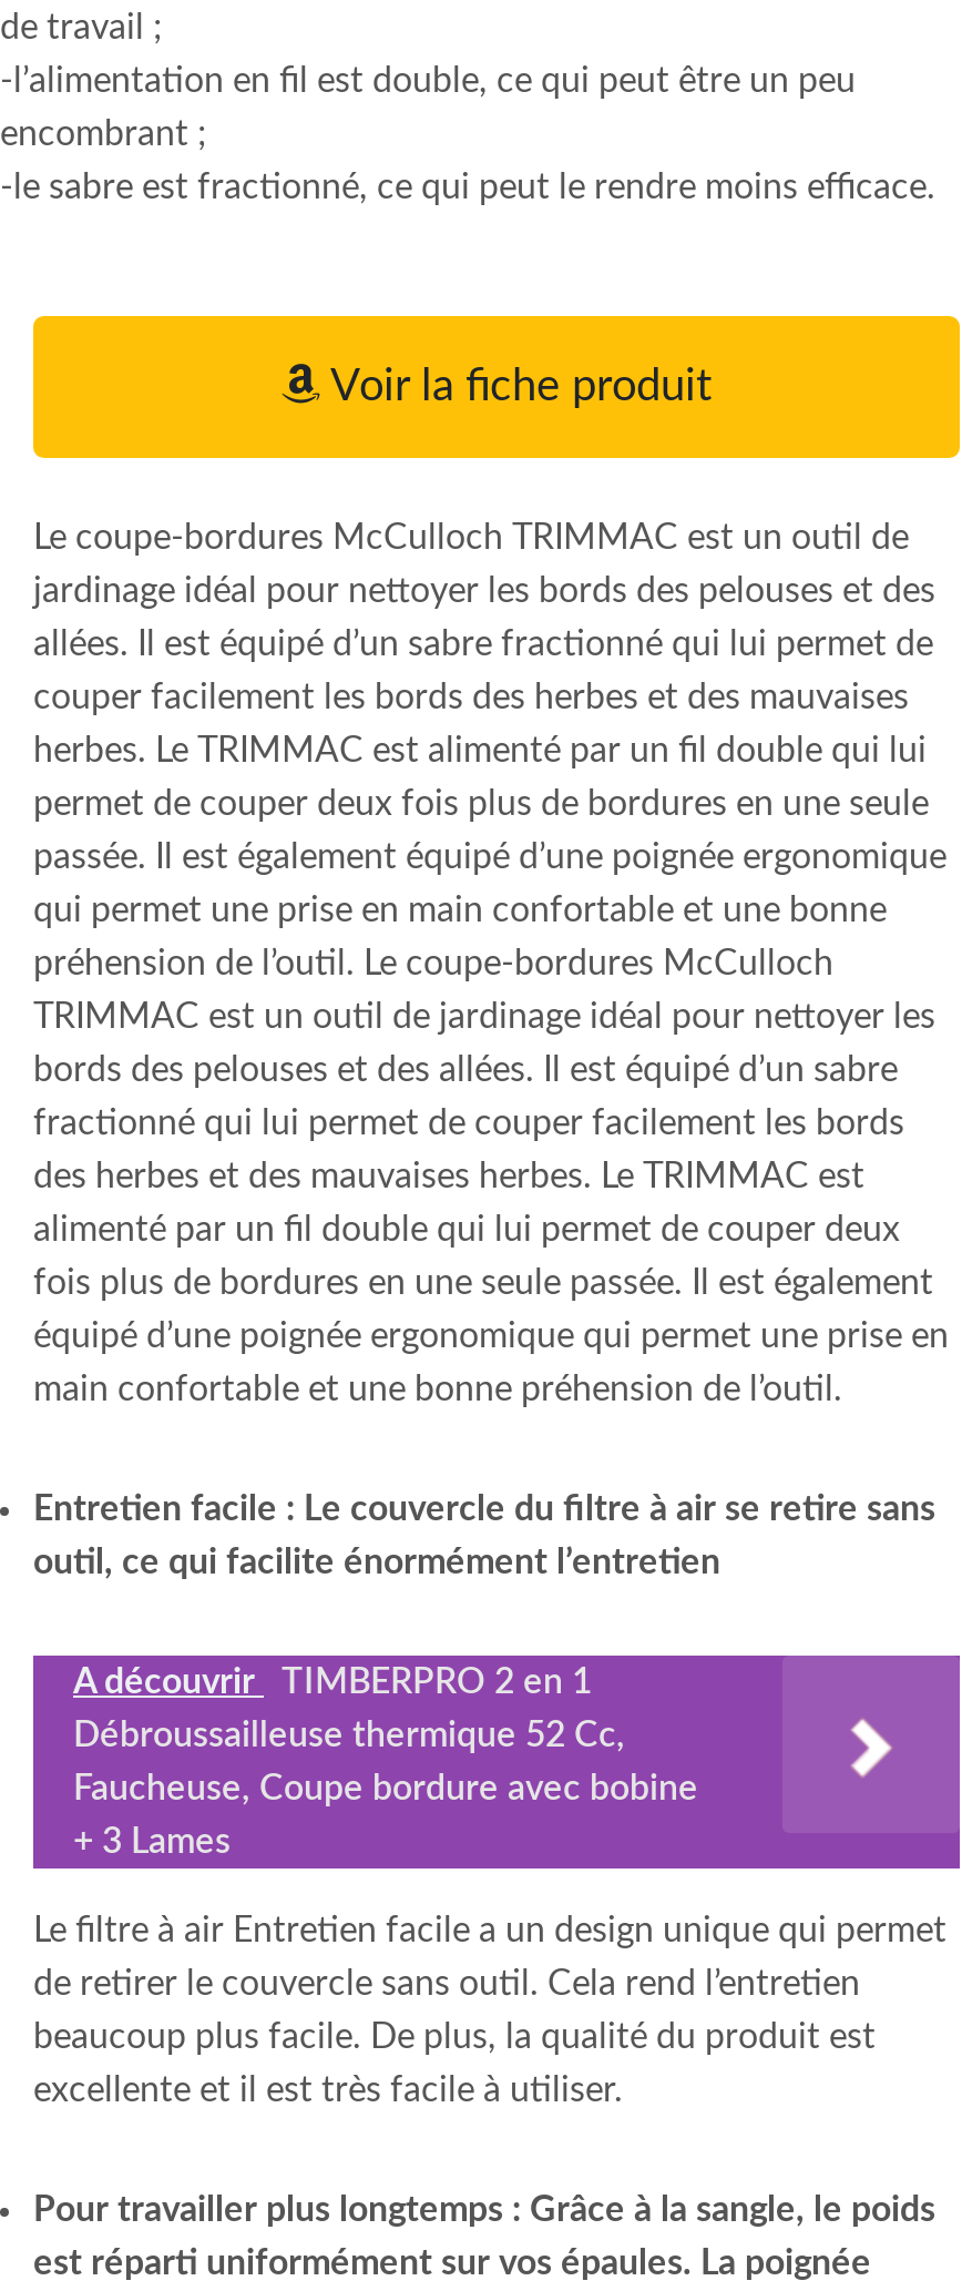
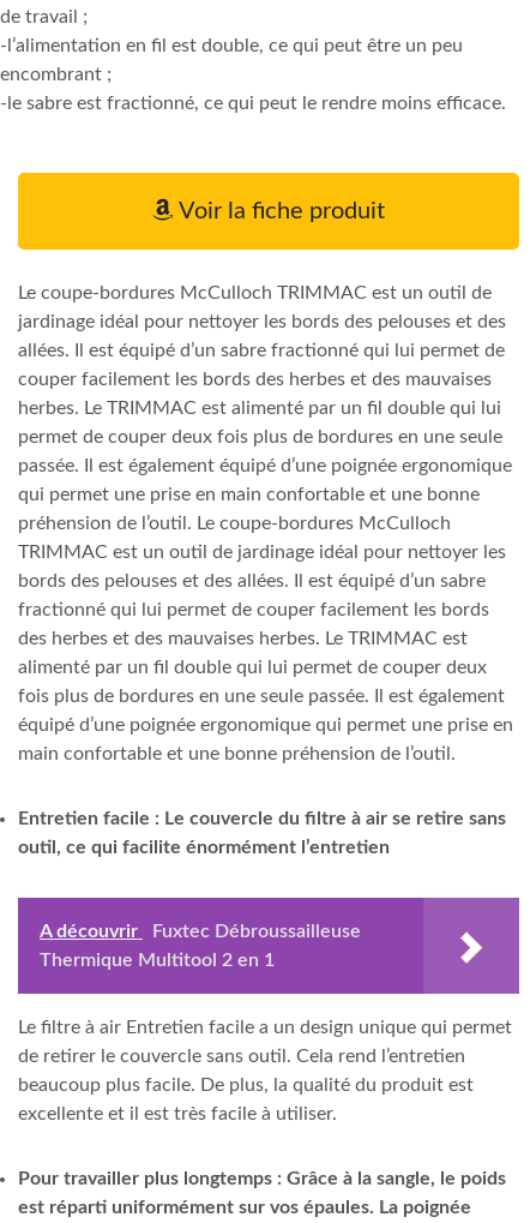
- A découvrir TIMBERPRO 2 en 1
- Débroussailleuse thermique 52 Cc,
- Faucheuse, Coupe bordure avec bobine
- + 3 Lames
+ A découvrir Fuxtec Débroussailleuse
+ Thermique Multitool 2 en 1
